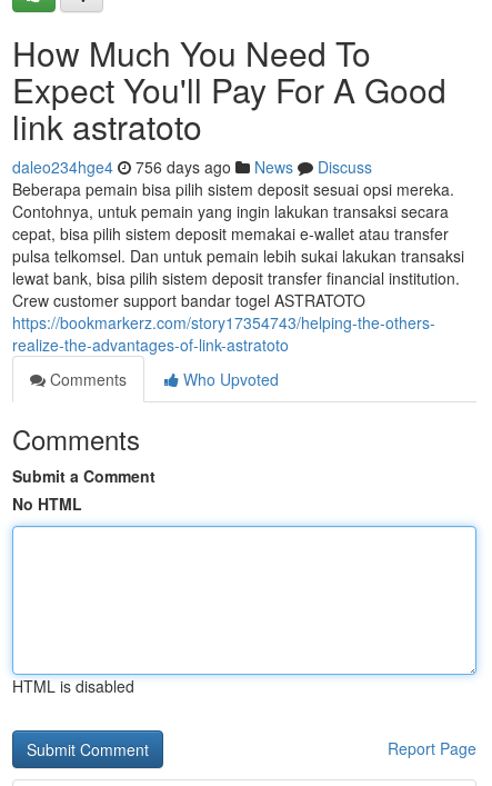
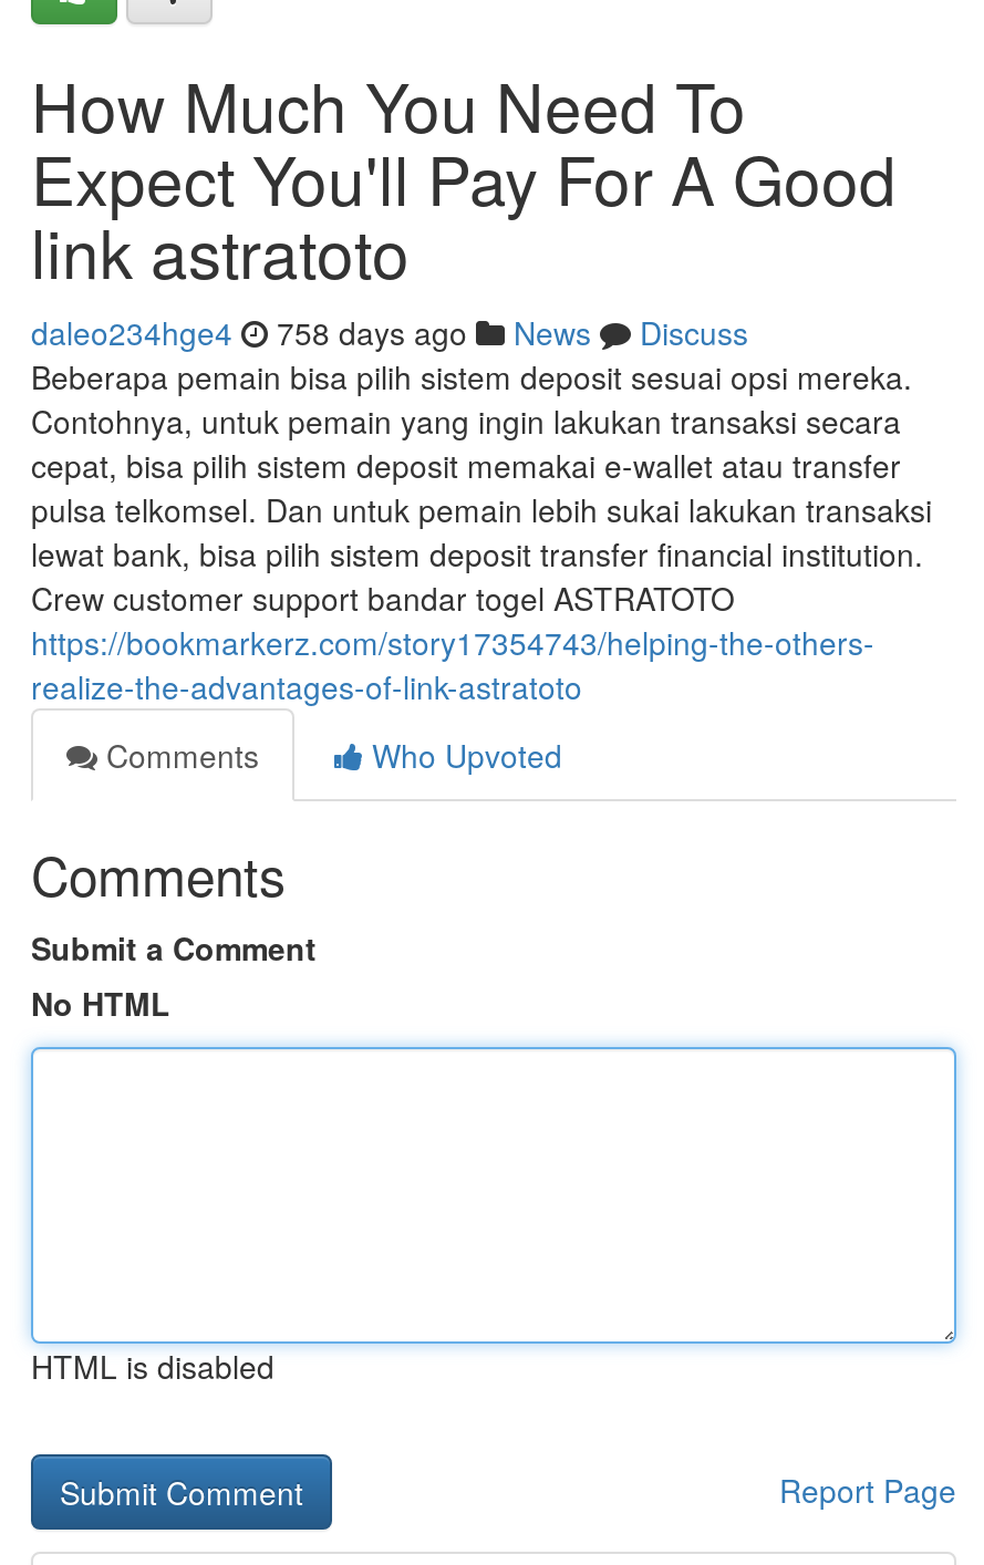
- daleo234hge4 756 days ago News Discuss
+ daleo234hge4 758 days ago News Discuss
